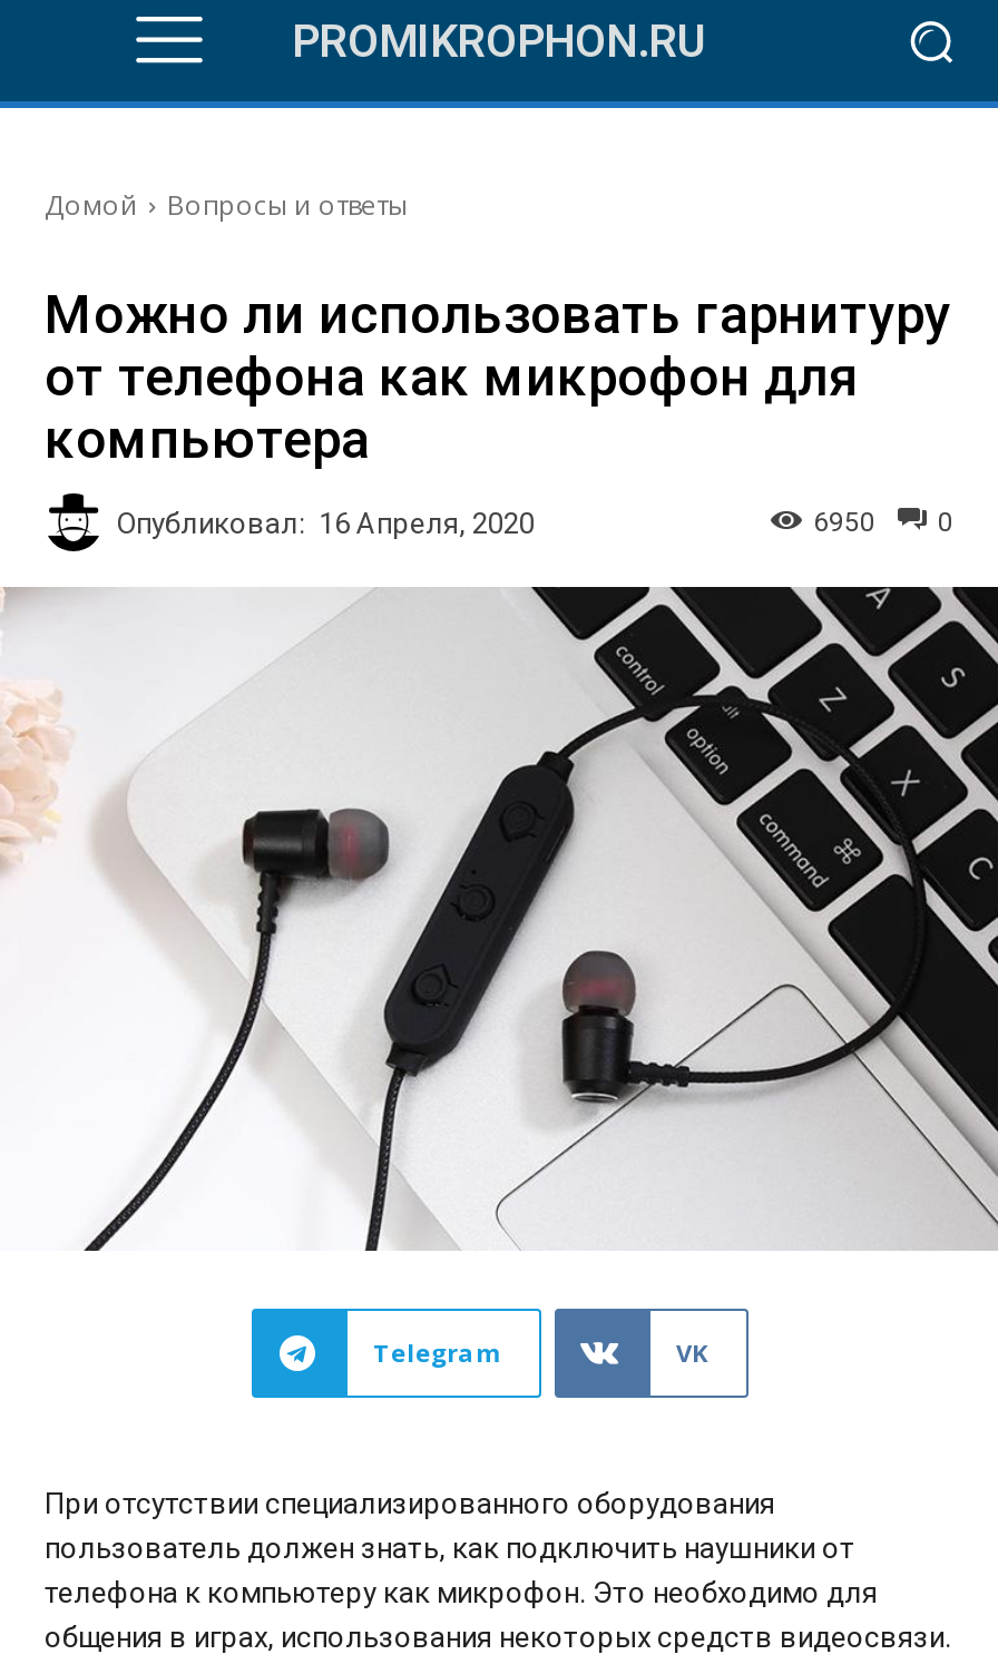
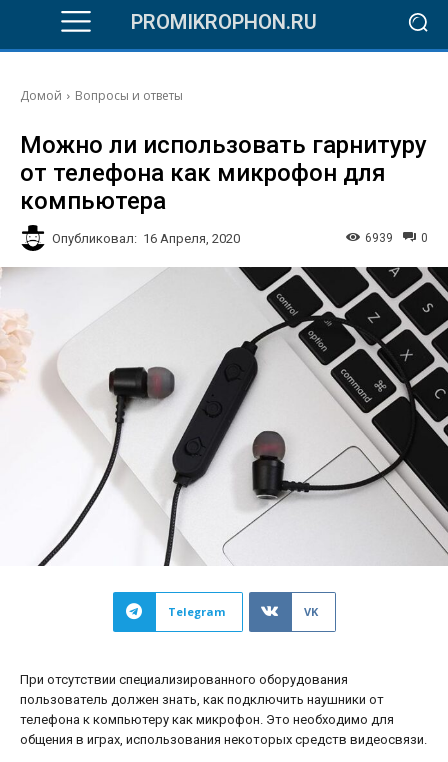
- 6950 0
+ 6939 0
